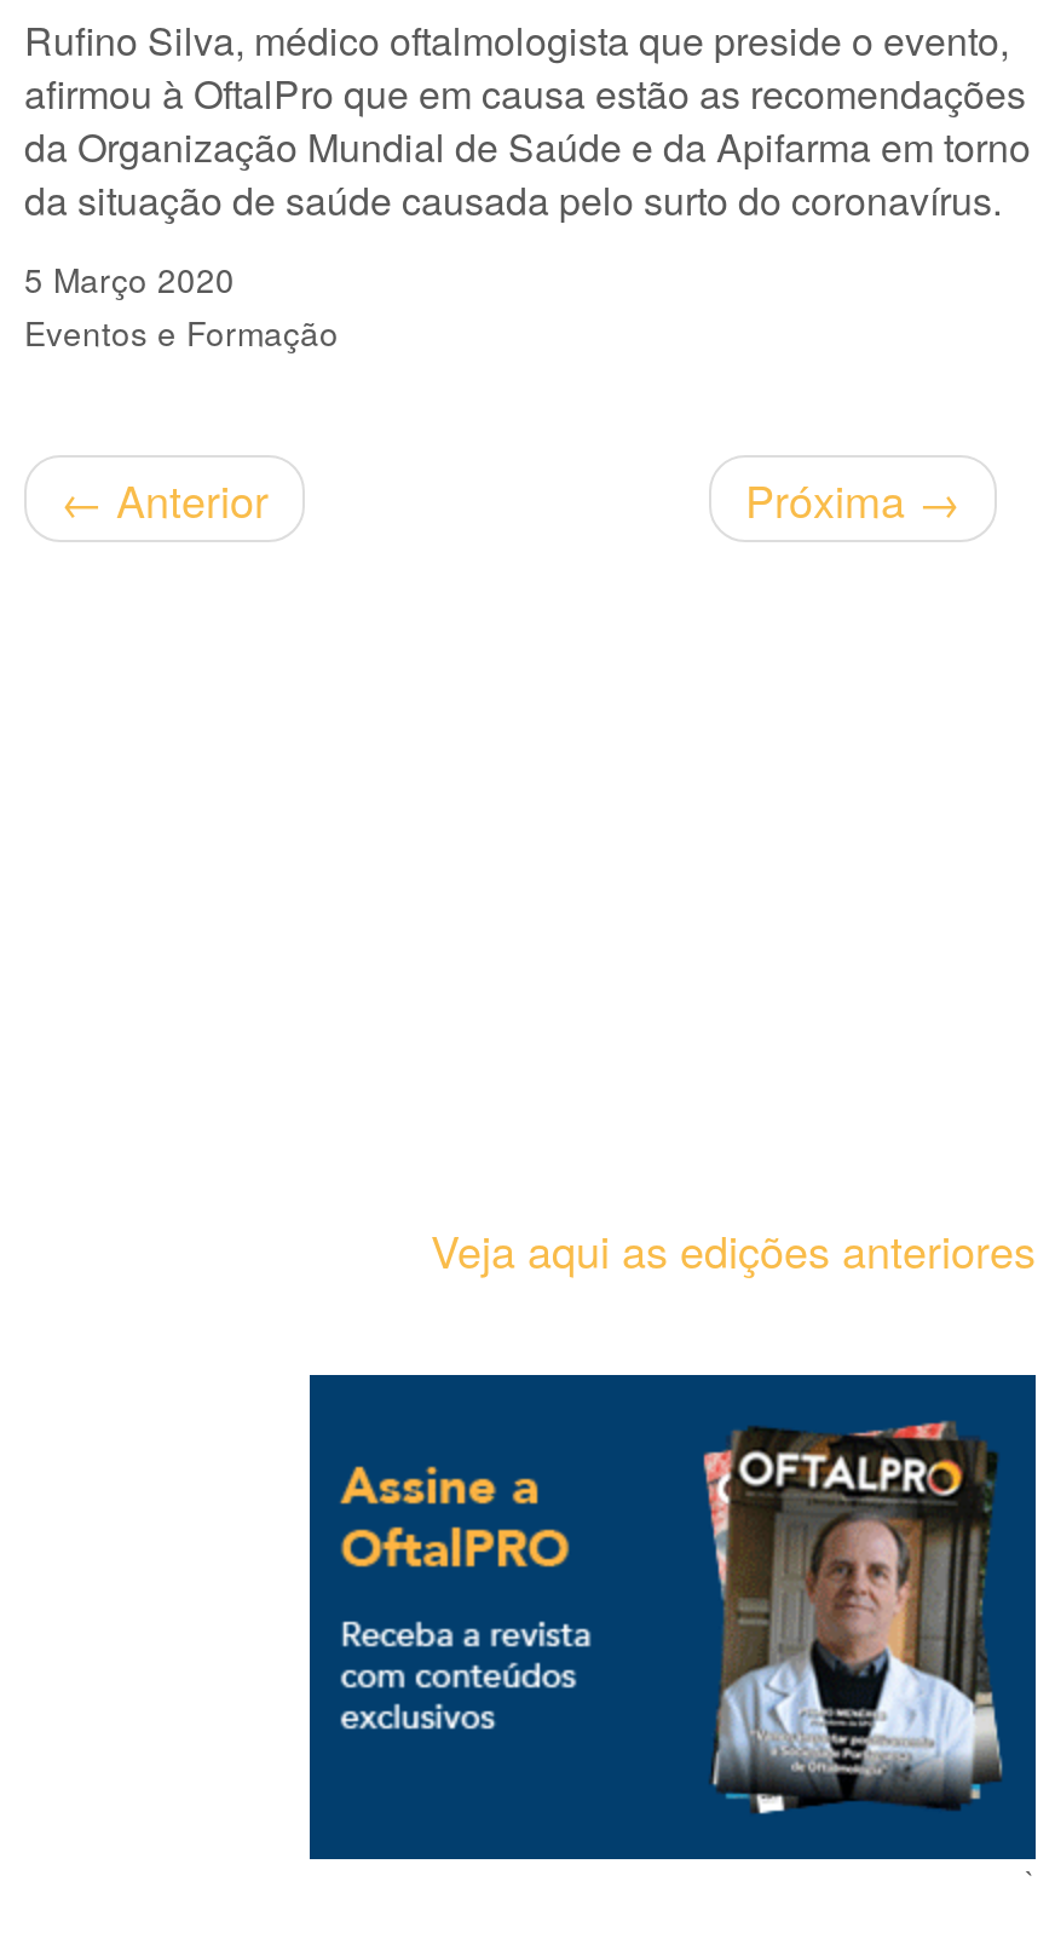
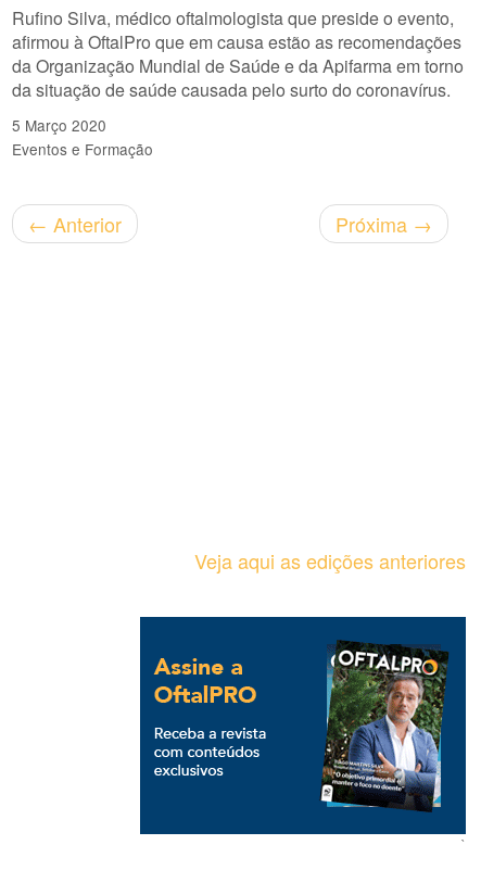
- [image]
+ [image]
